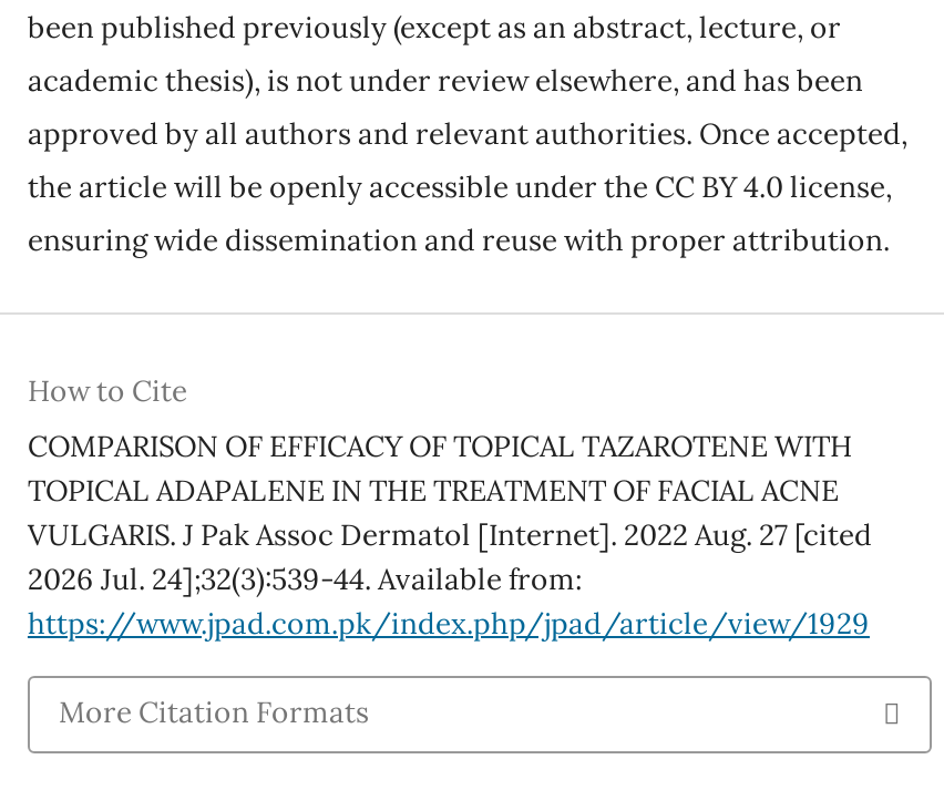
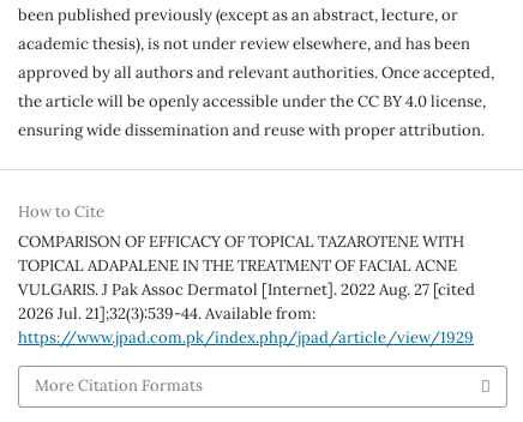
- 2026 Jul. 24];32(3):539-44. Available from:
+ 2026 Jul. 21];32(3):539-44. Available from:
